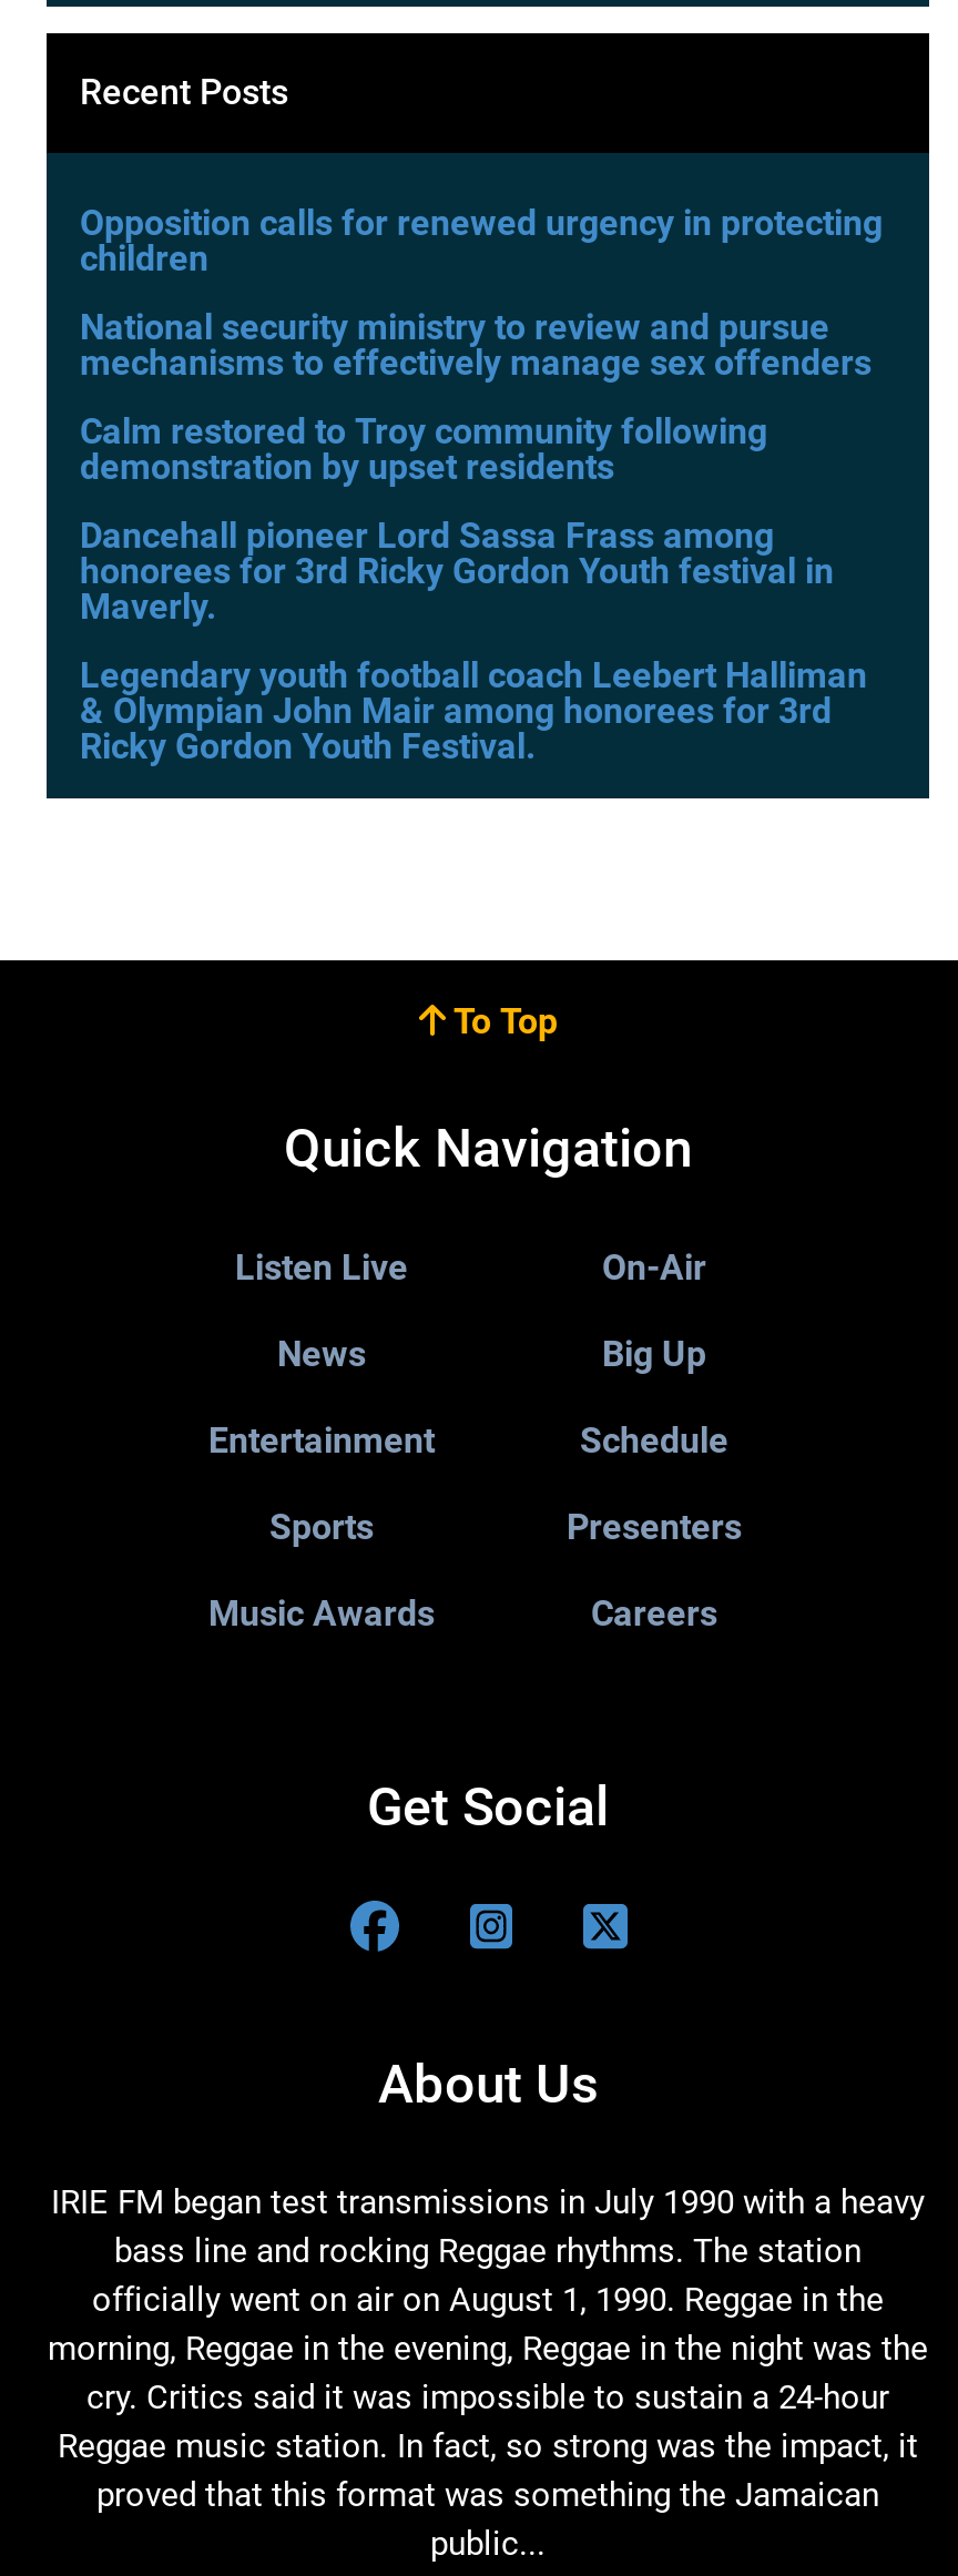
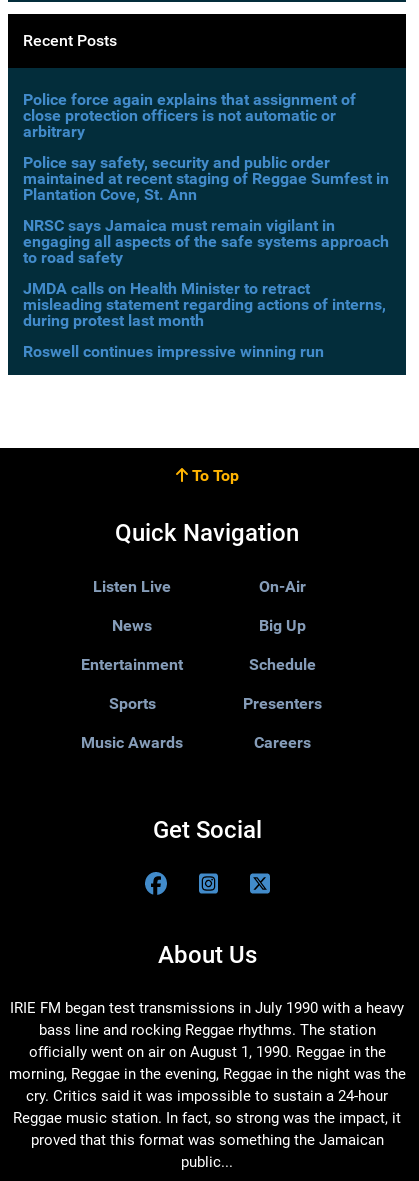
- Opposition calls for renewed urgency in protecting
- children
+ Police force again explains that assignment of
+ close protection officers is not automatic or
+ arbitrary

- National security ministry to review and pursue
- mechanisms to effectively manage sex offenders
+ Police say safety, security and public order
+ maintained at recent staging of Reggae Sumfest in
+ Plantation Cove, St. Ann

- Calm restored to Troy community following
- demonstration by upset residents
+ NRSC says Jamaica must remain vigilant in
+ engaging all aspects of the safe systems approach
+ to road safety

- Dancehall pioneer Lord Sassa Frass among
- honorees for 3rd Ricky Gordon Youth festival in
- Maverly.
+ JMDA calls on Health Minister to retract
+ misleading statement regarding actions of interns,
+ during protest last month

- Legendary youth football coach Leebert Halliman
- & Olympian John Mair among honorees for 3rd
- Ricky Gordon Youth Festival.
+ Roswell continues impressive winning run
